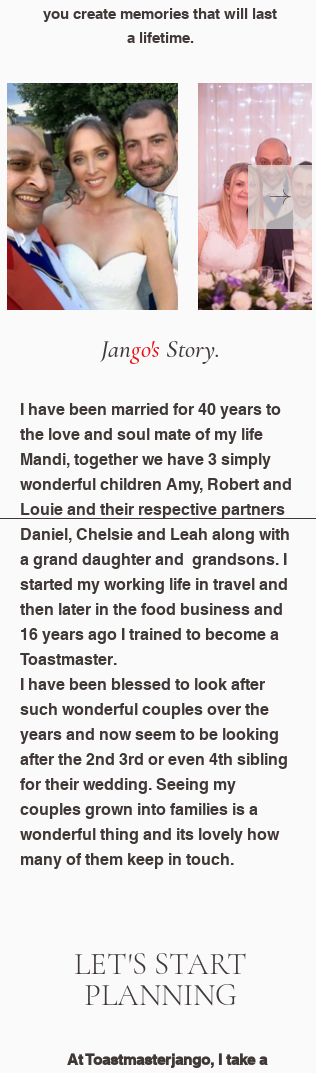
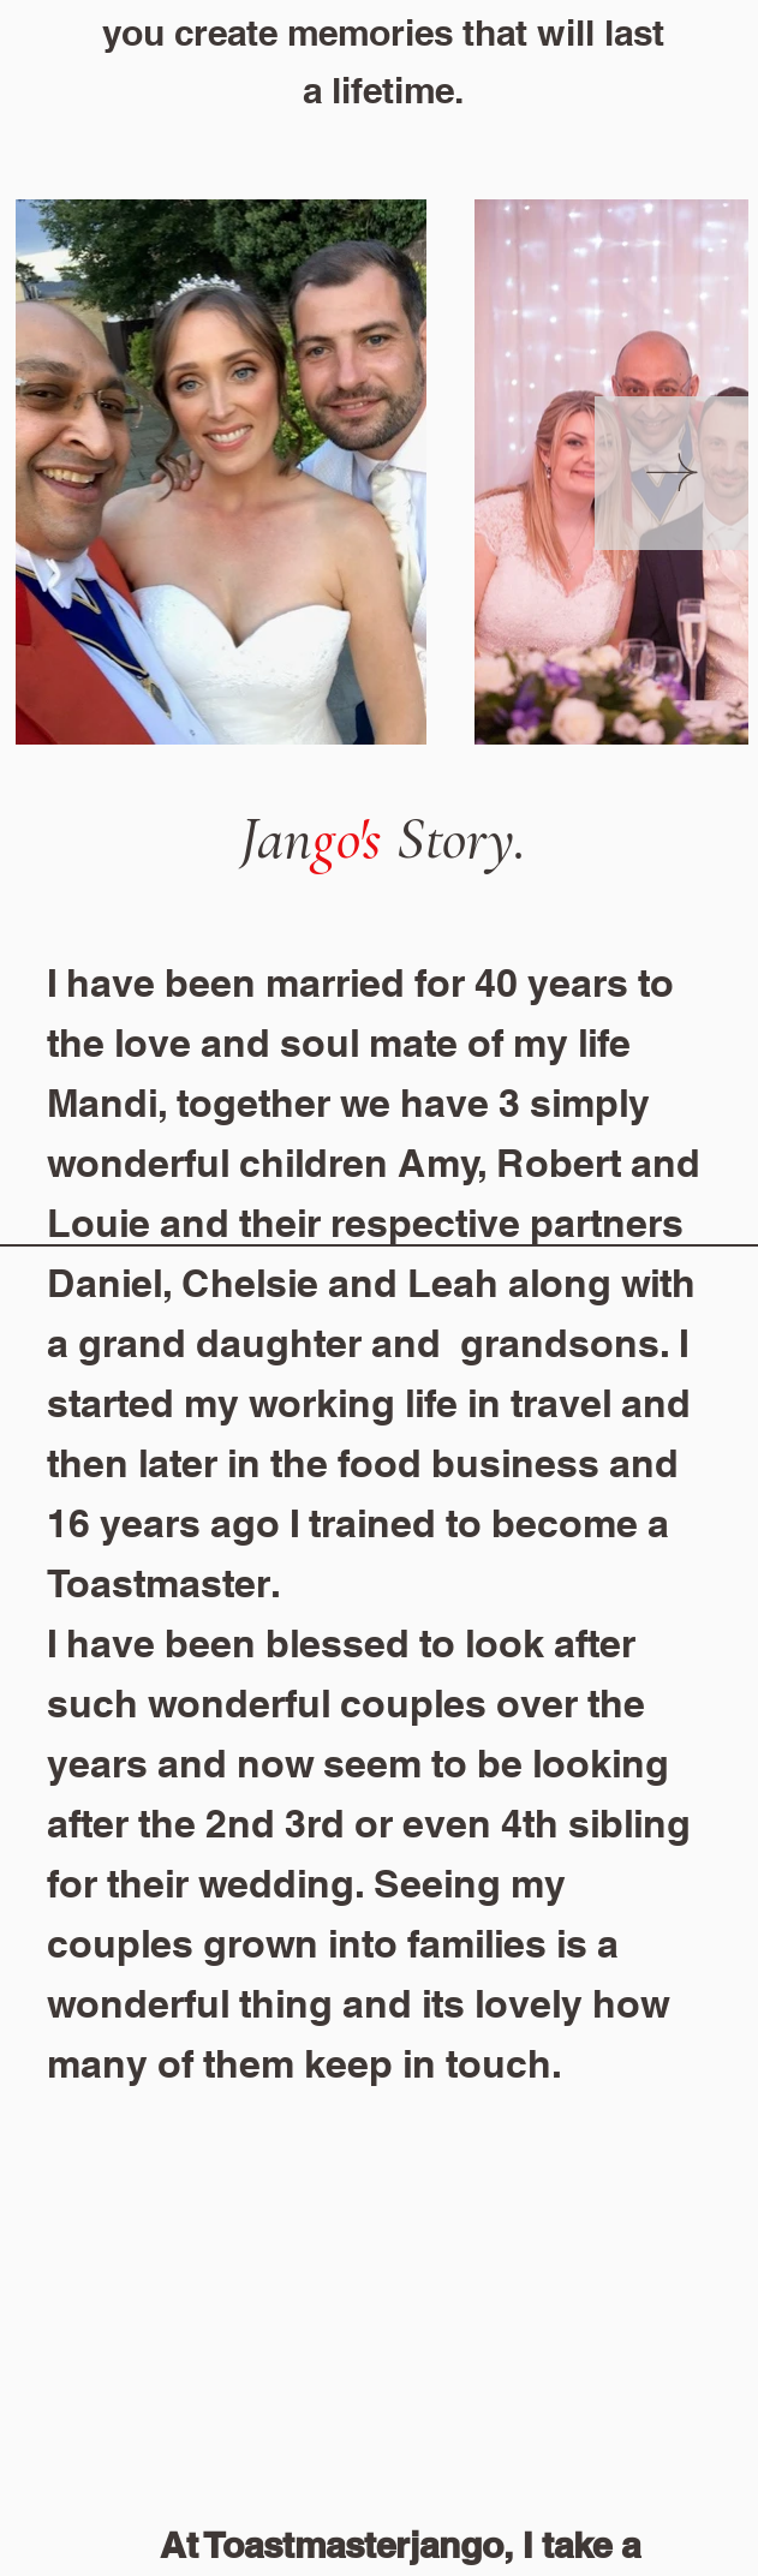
- LET'S START
- PLANNING
